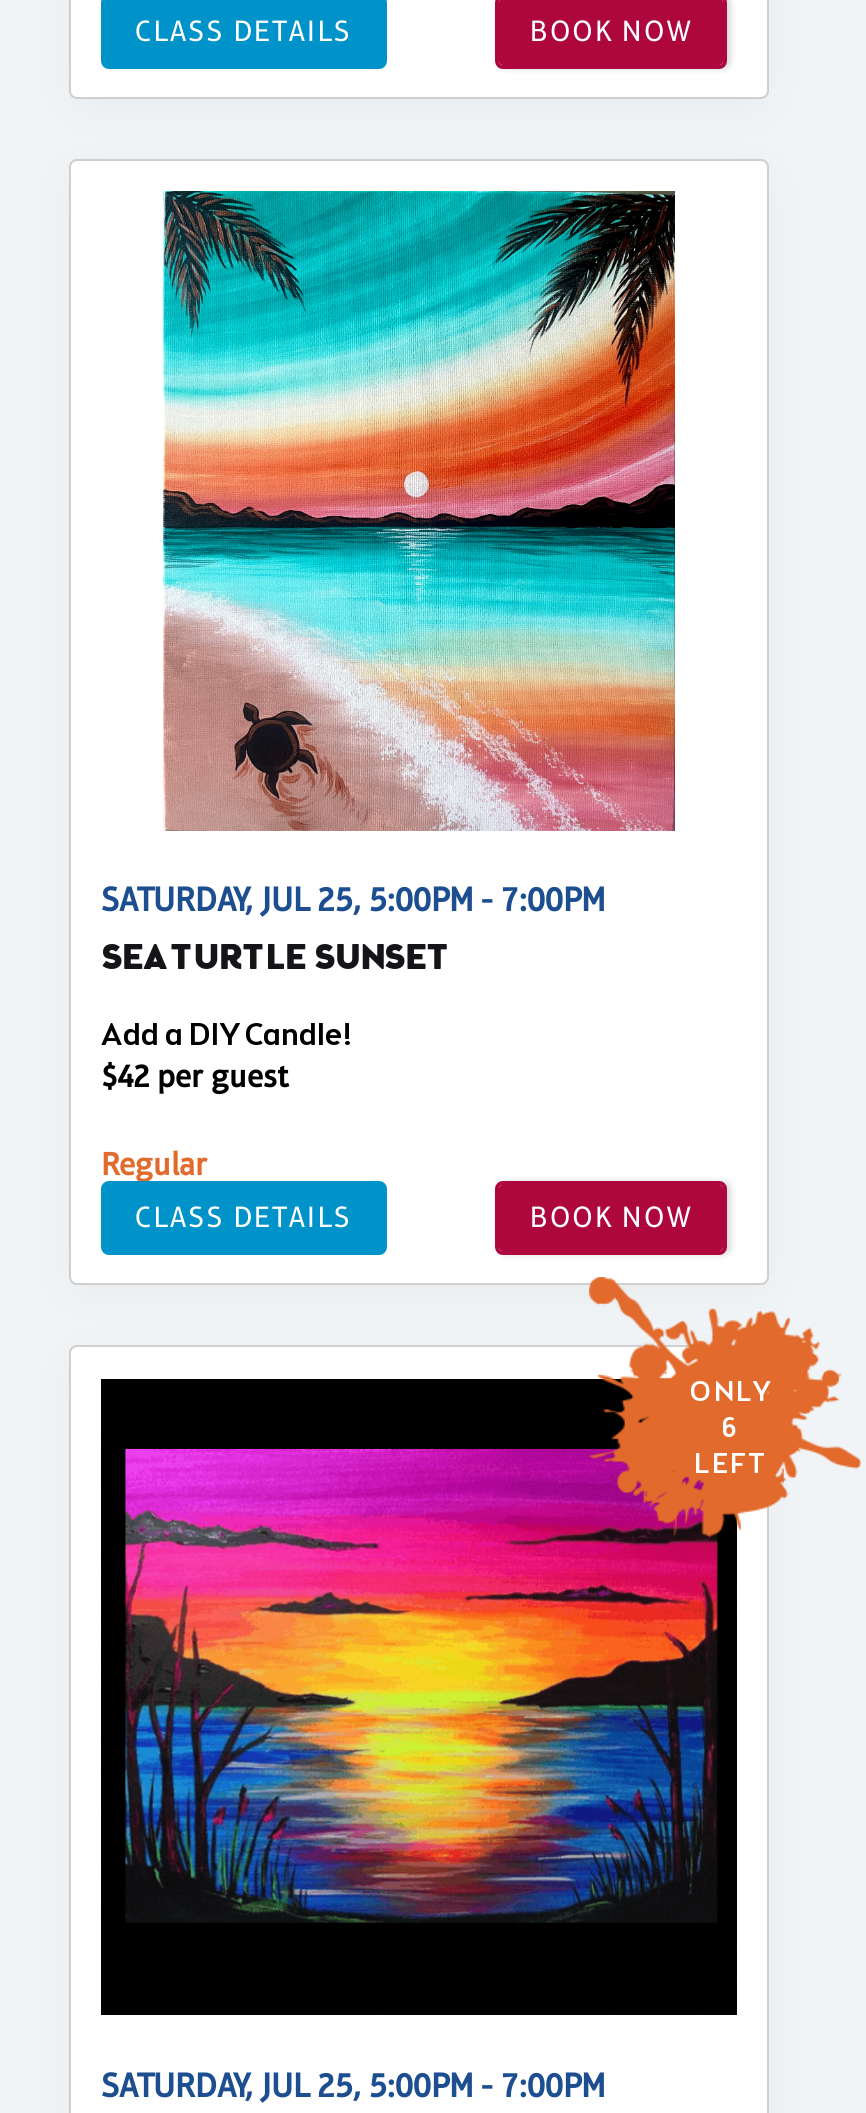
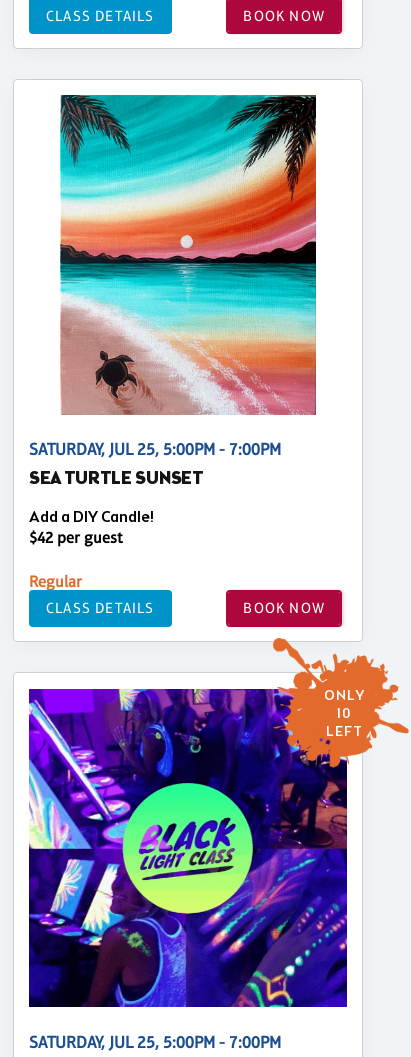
- [image]
- 6
+ [image]
+ 10
